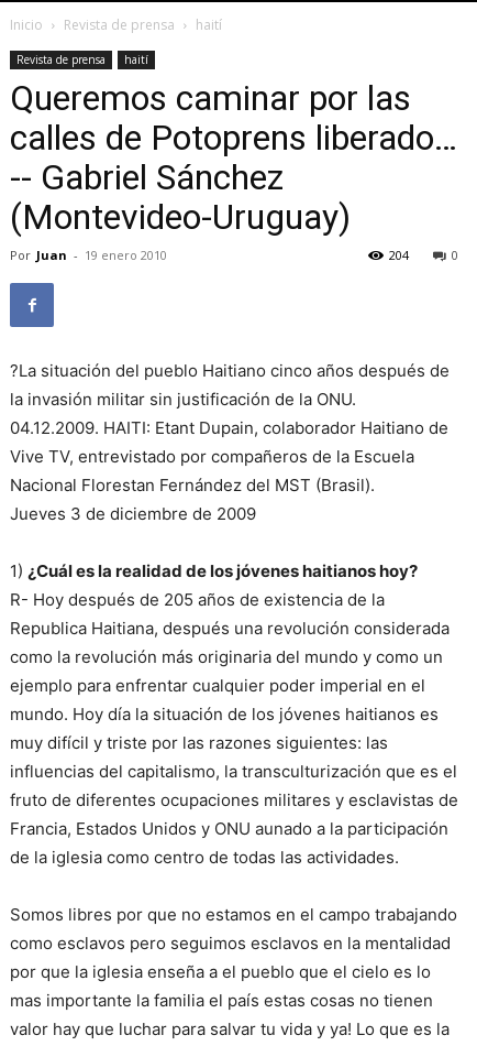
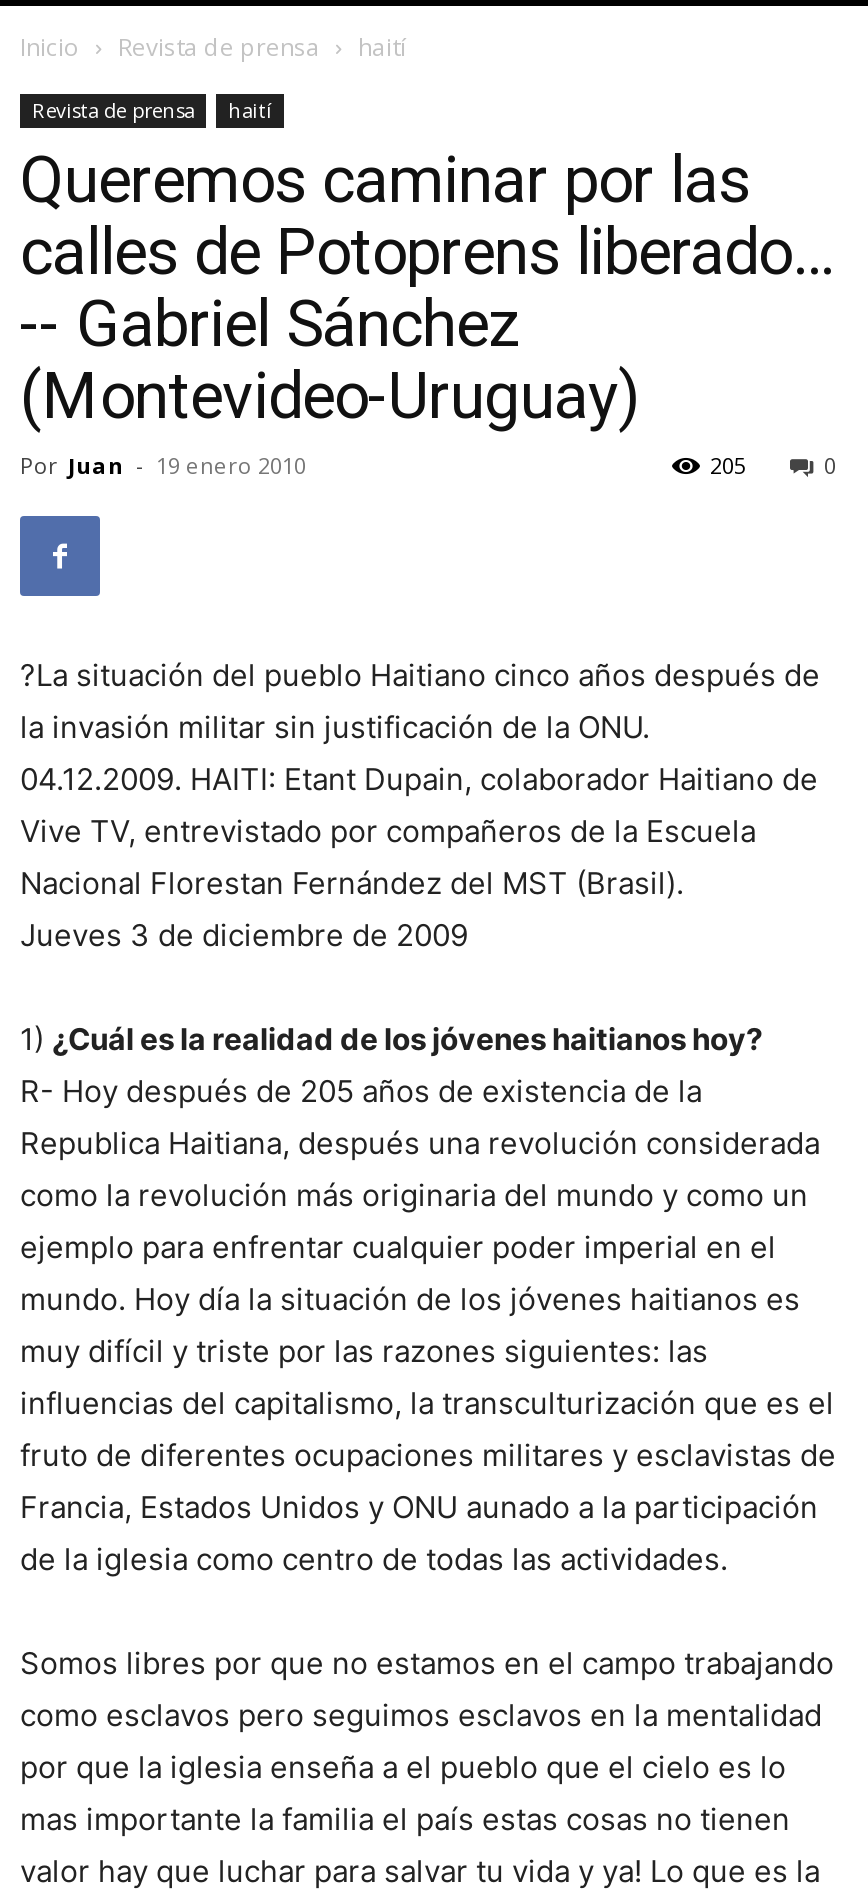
- 204
+ 205
